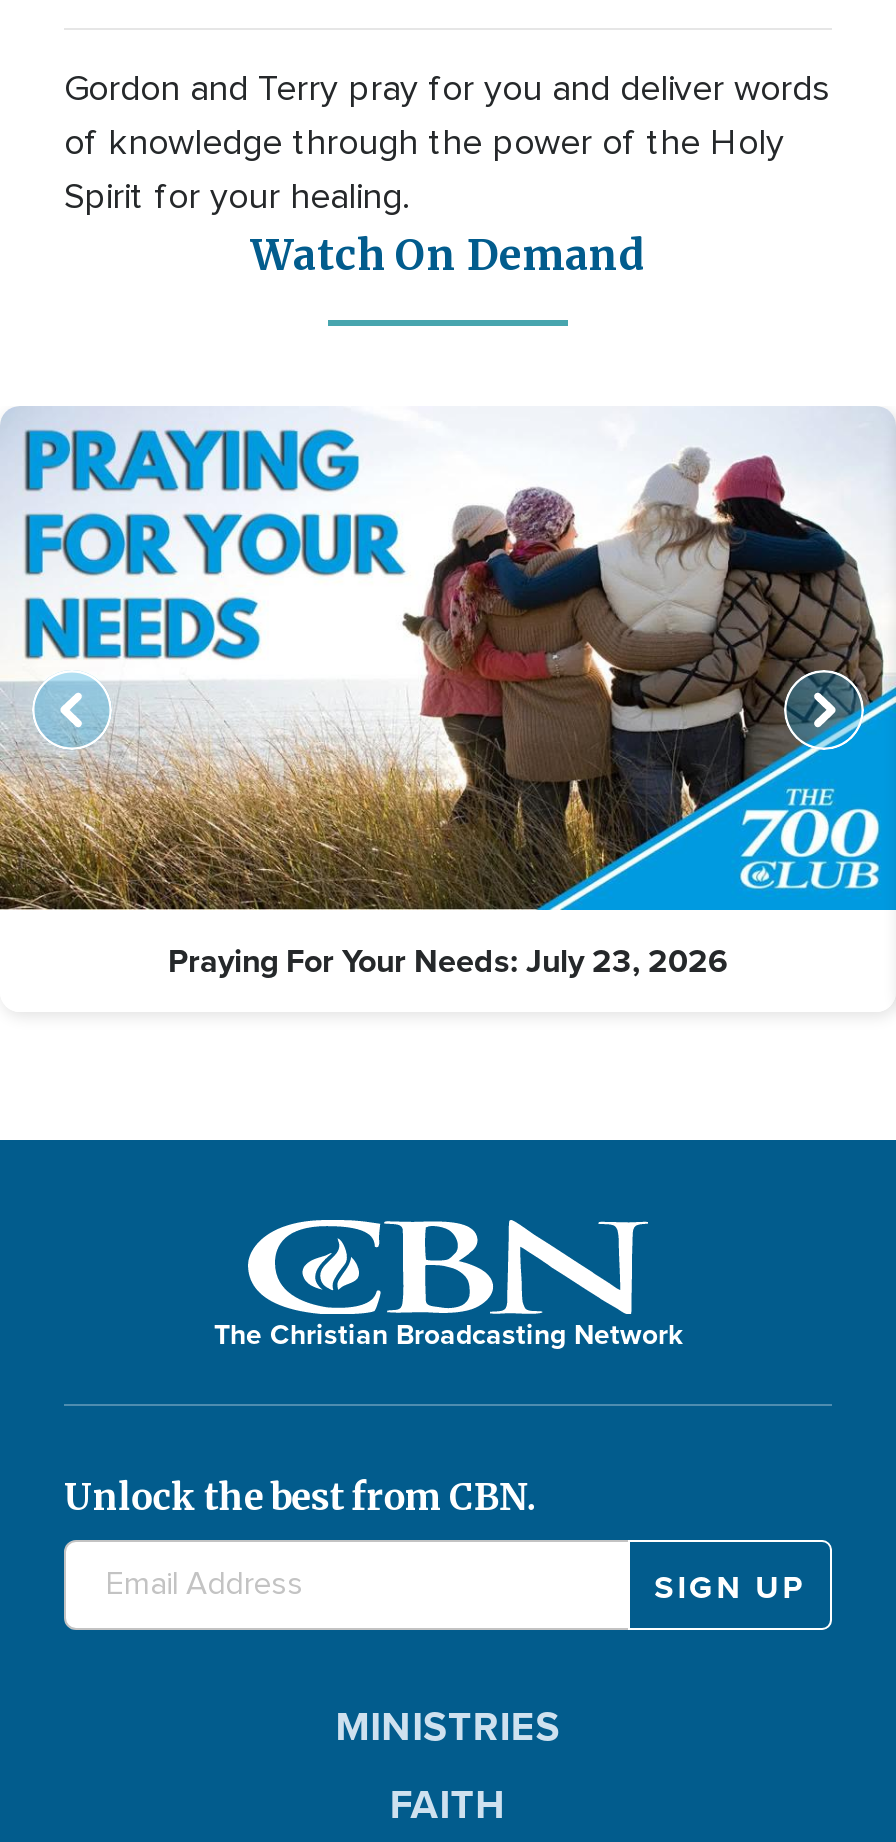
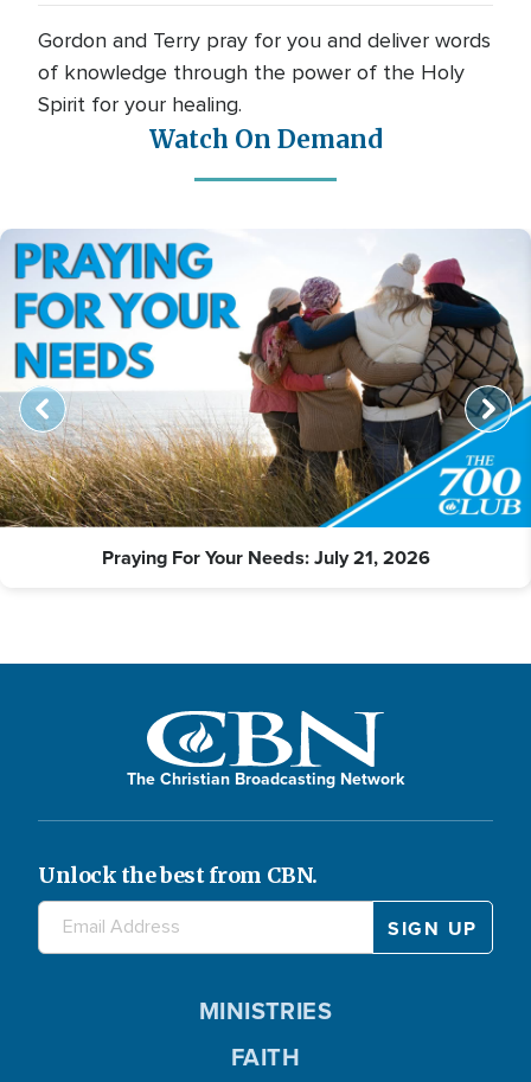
- Praying For Your Needs: July 23, 2026
+ Praying For Your Needs: July 21, 2026
